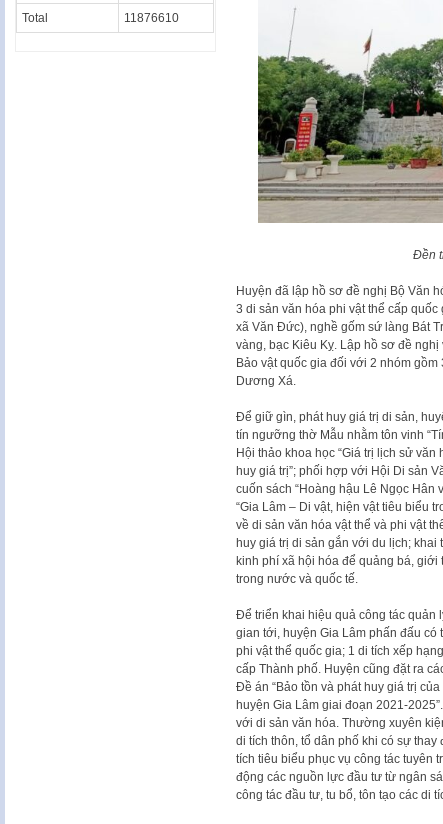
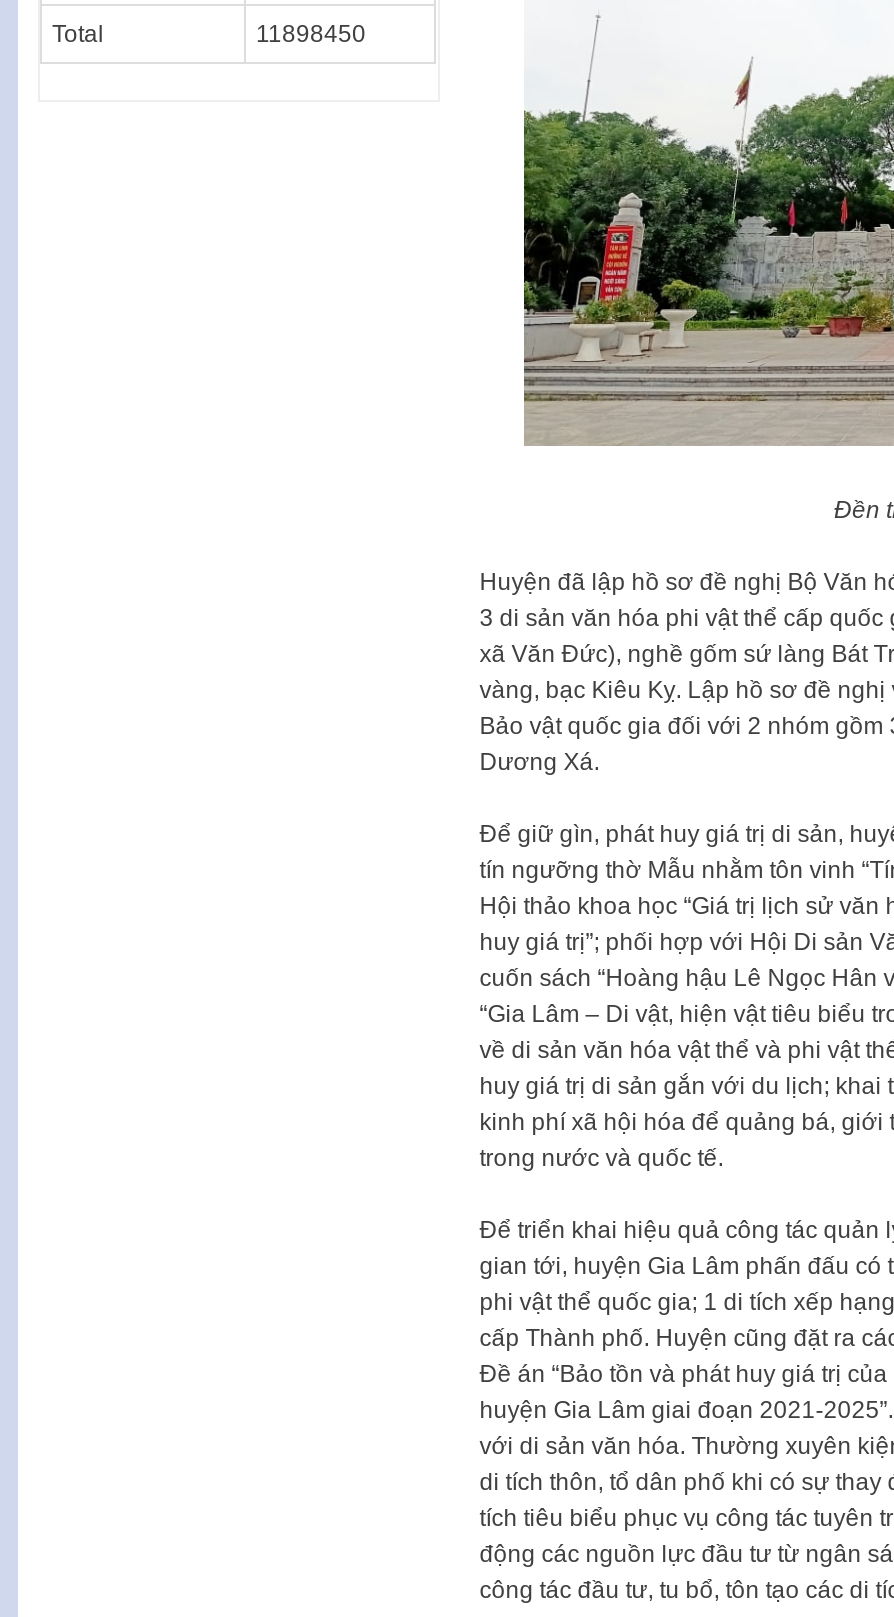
- 11876610
+ 11898450
